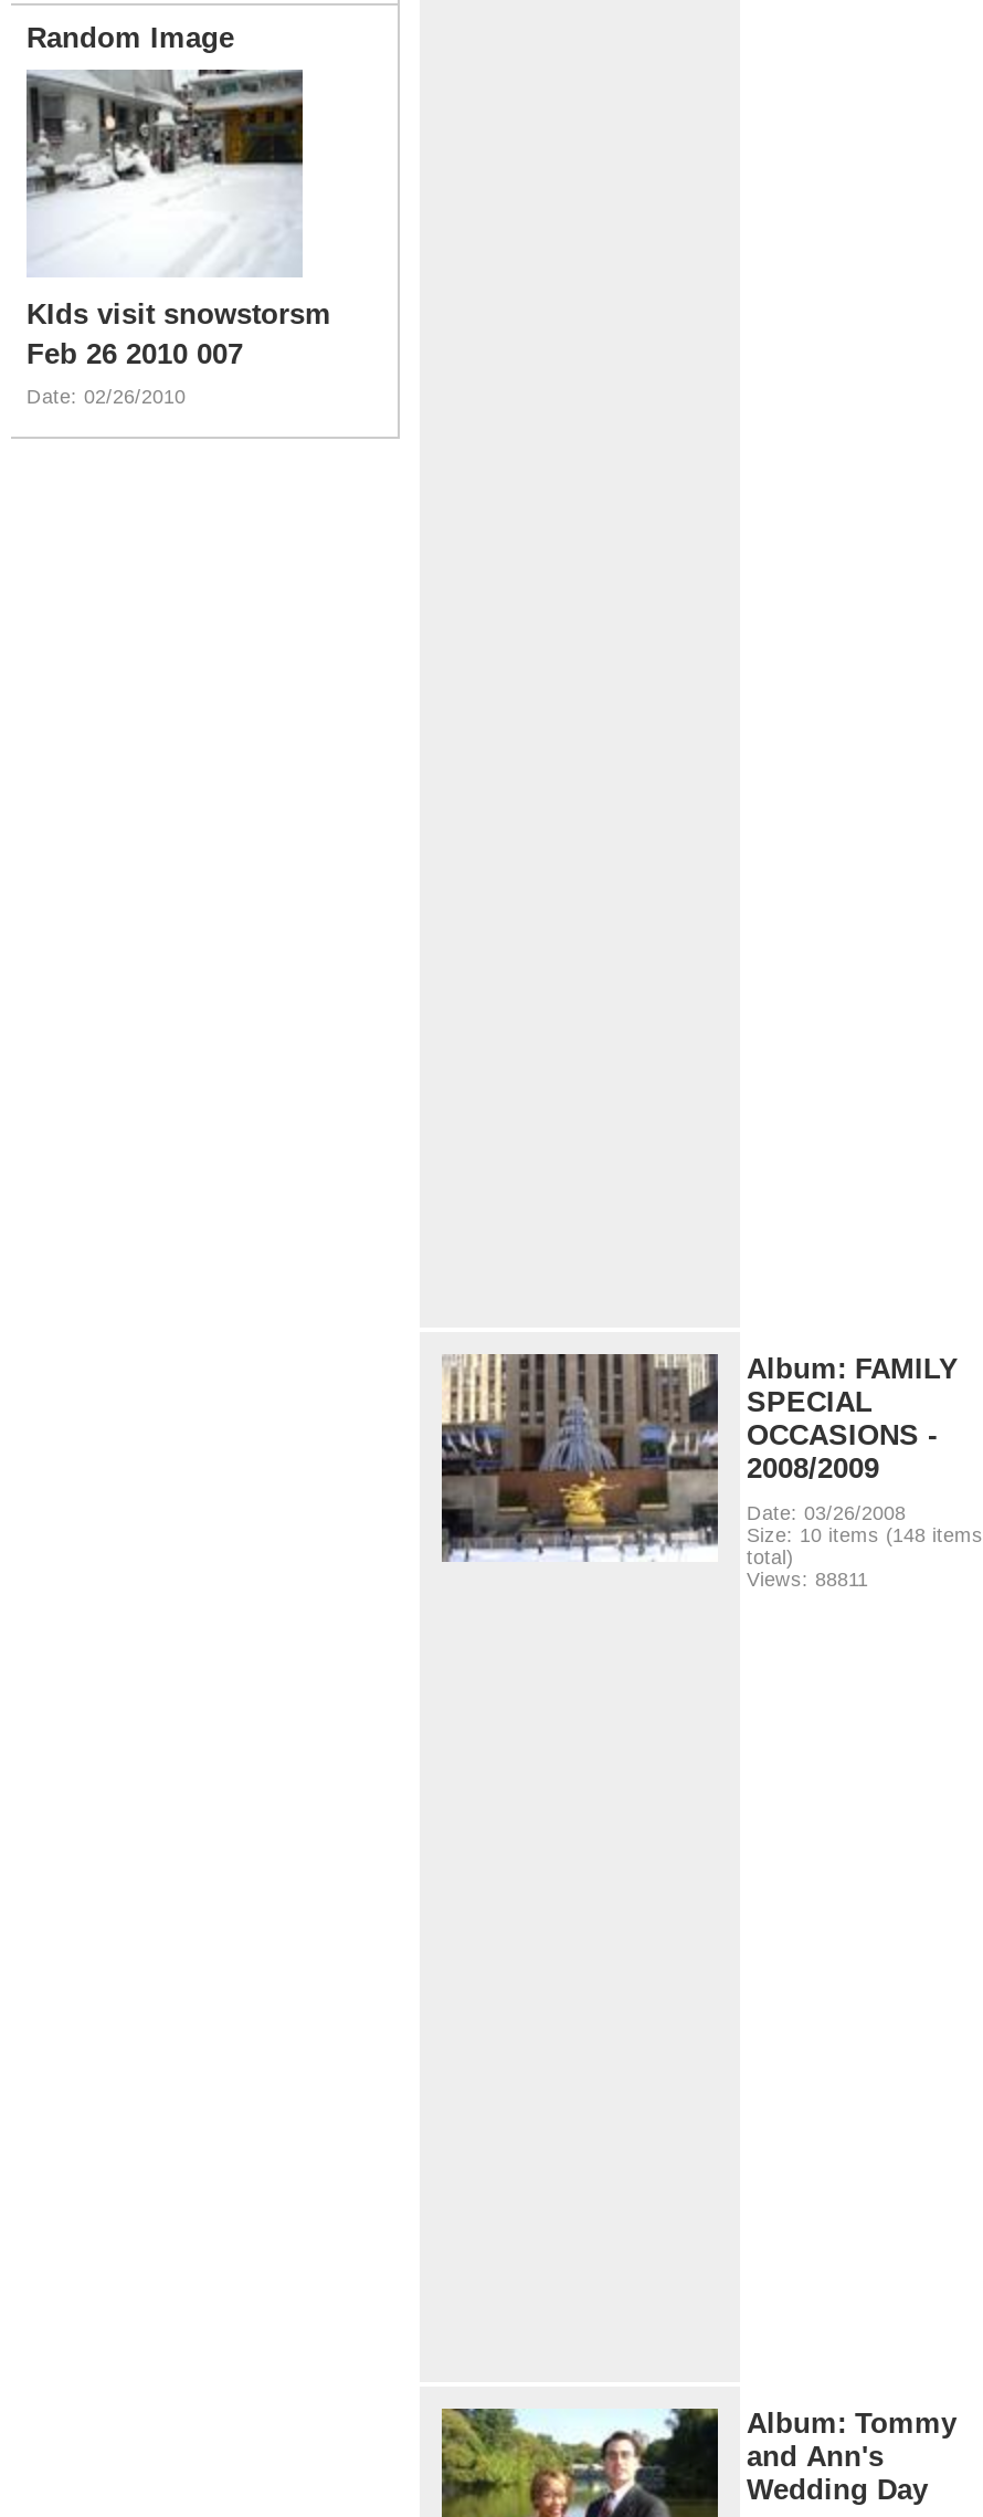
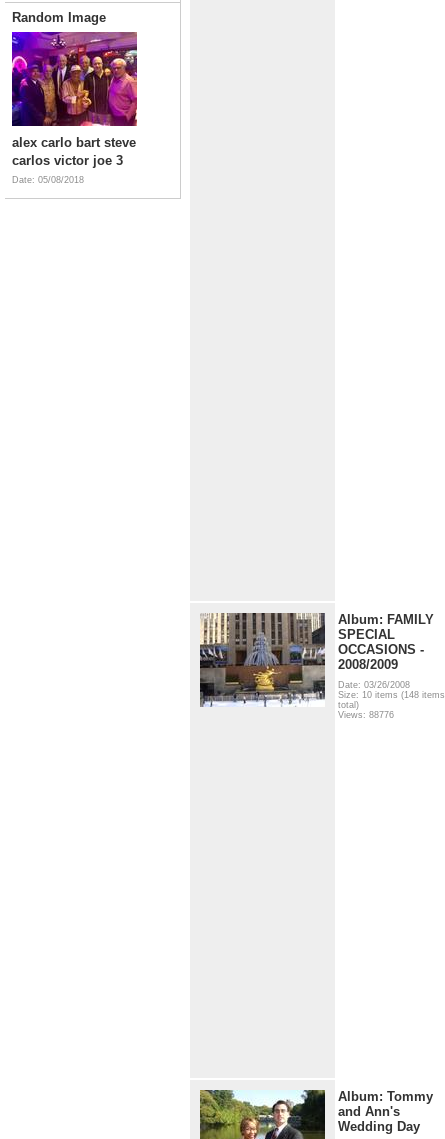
- [image]
- KIds visit snowstorsm
- Feb 26 2010 007
+ [image]
+ alex carlo bart steve
+ carlos victor joe 3

- Date: 02/26/2010
+ Date: 05/08/2018

- Views: 88811
+ Views: 88776
